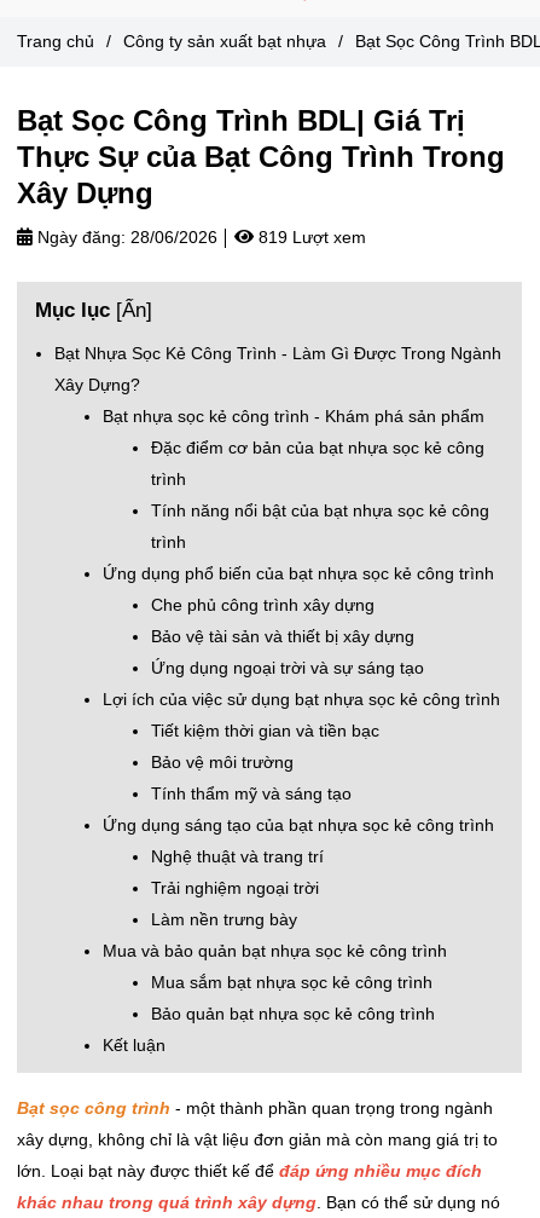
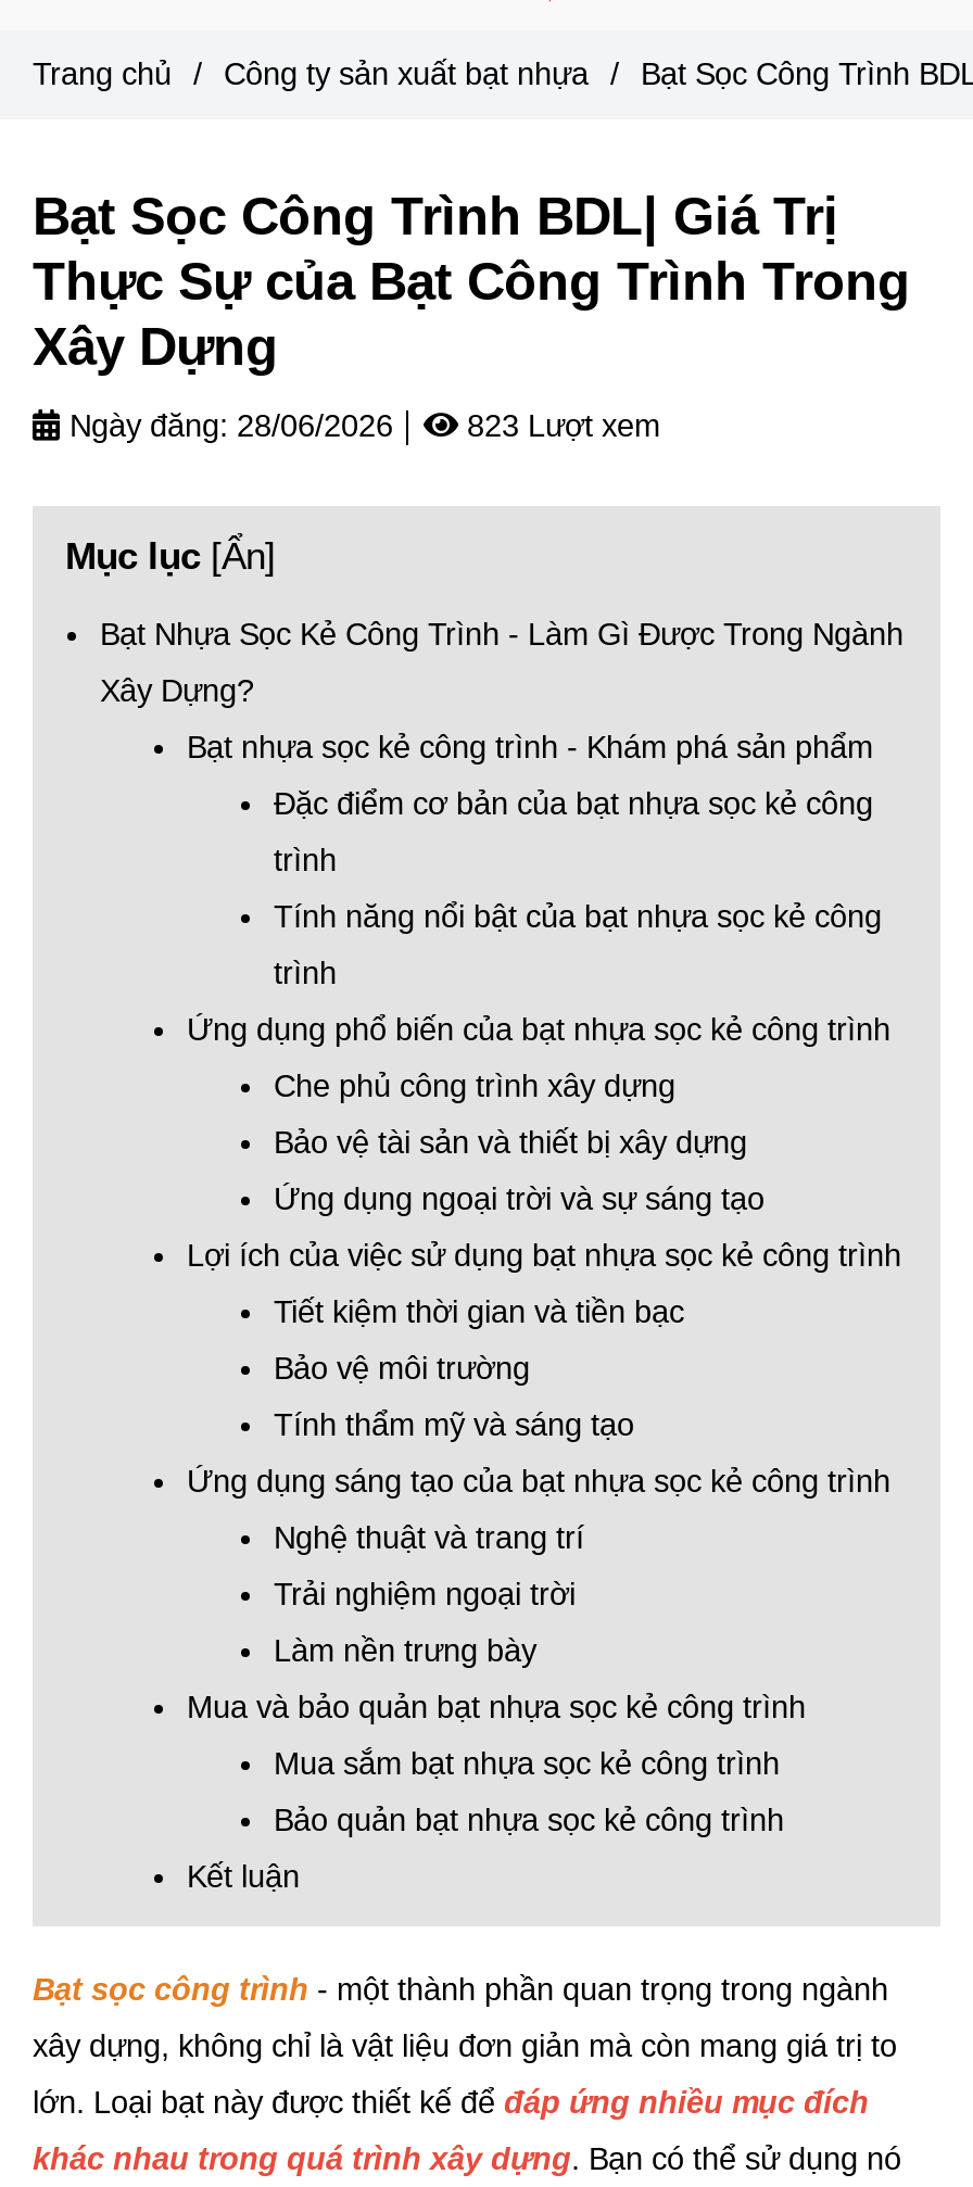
- Ngày đăng: 28/06/2026 819 Lượt xem
+ Ngày đăng: 28/06/2026 823 Lượt xem
